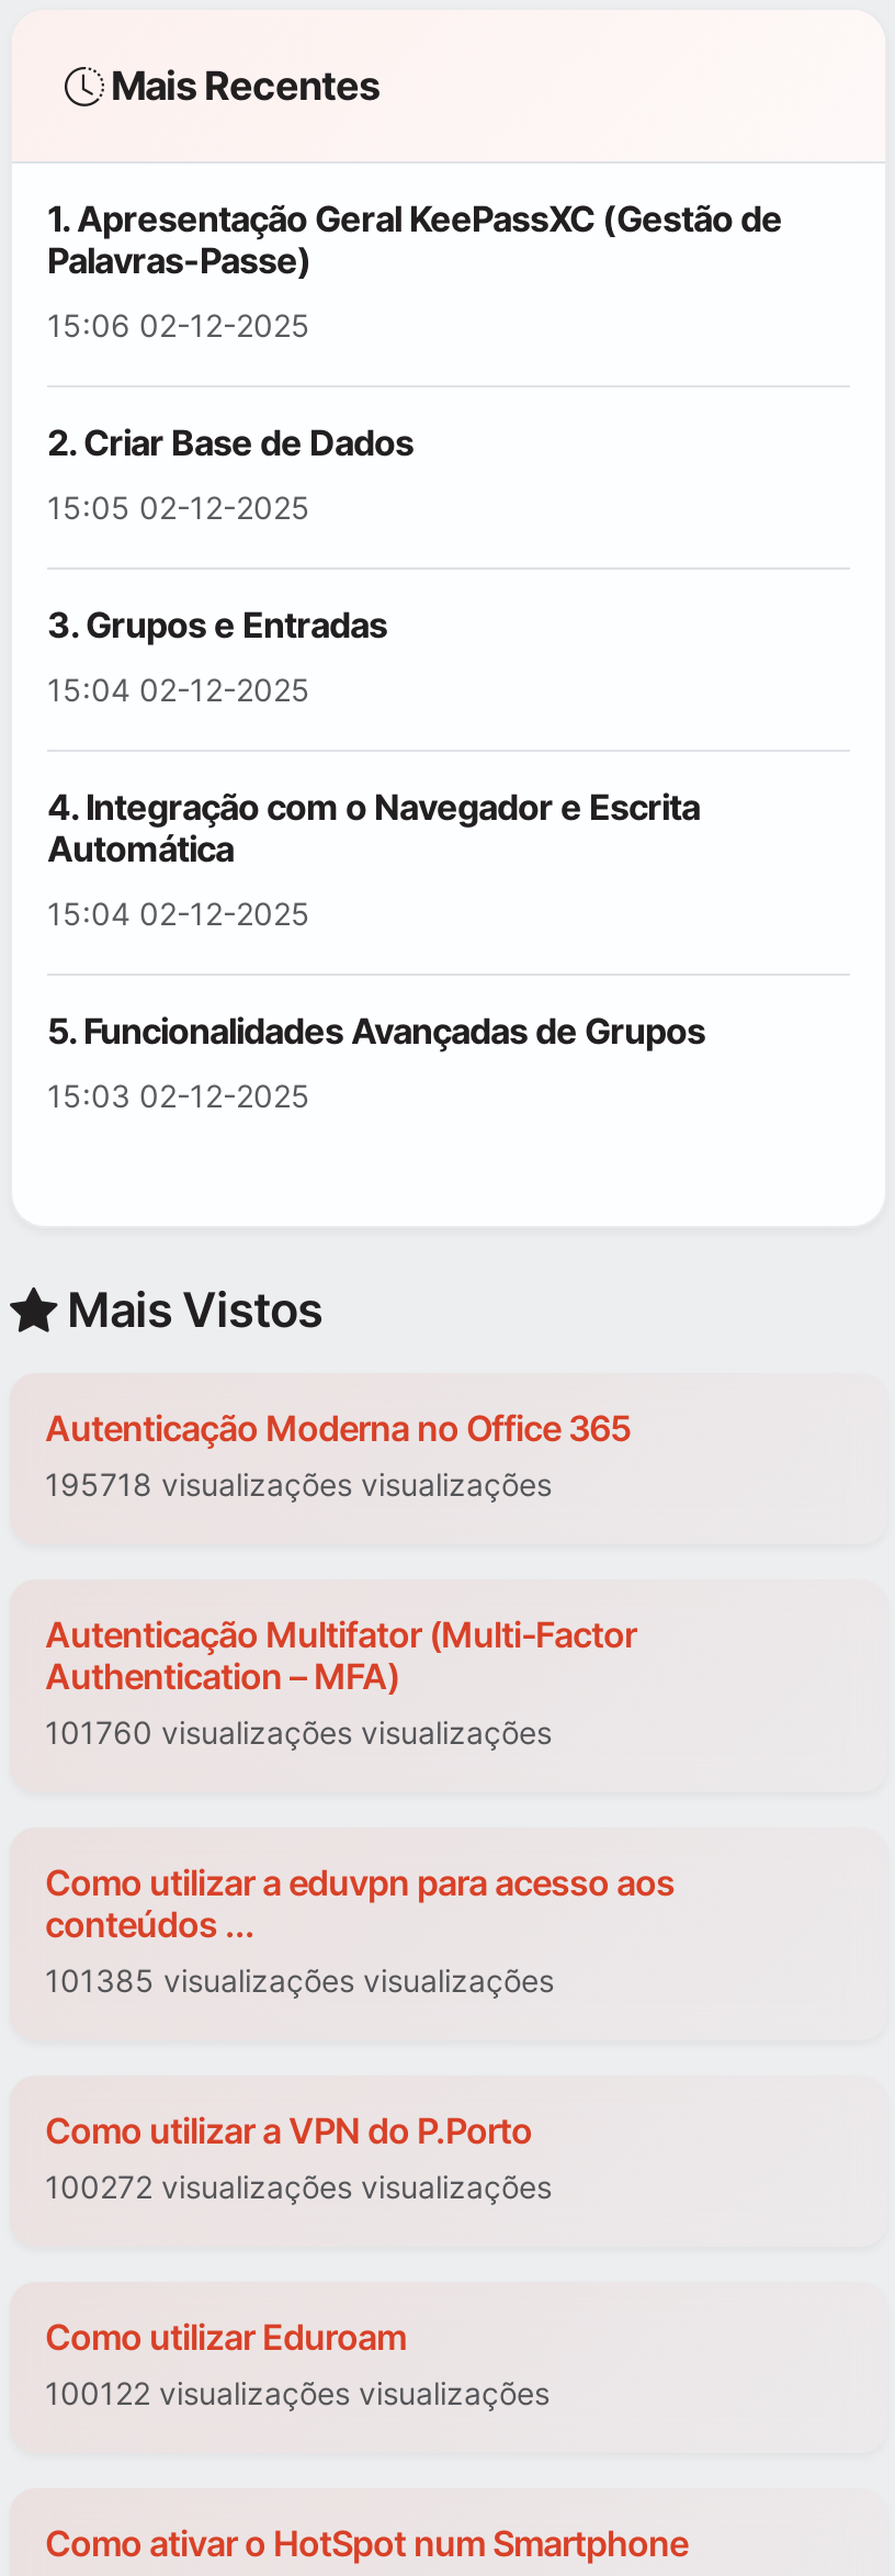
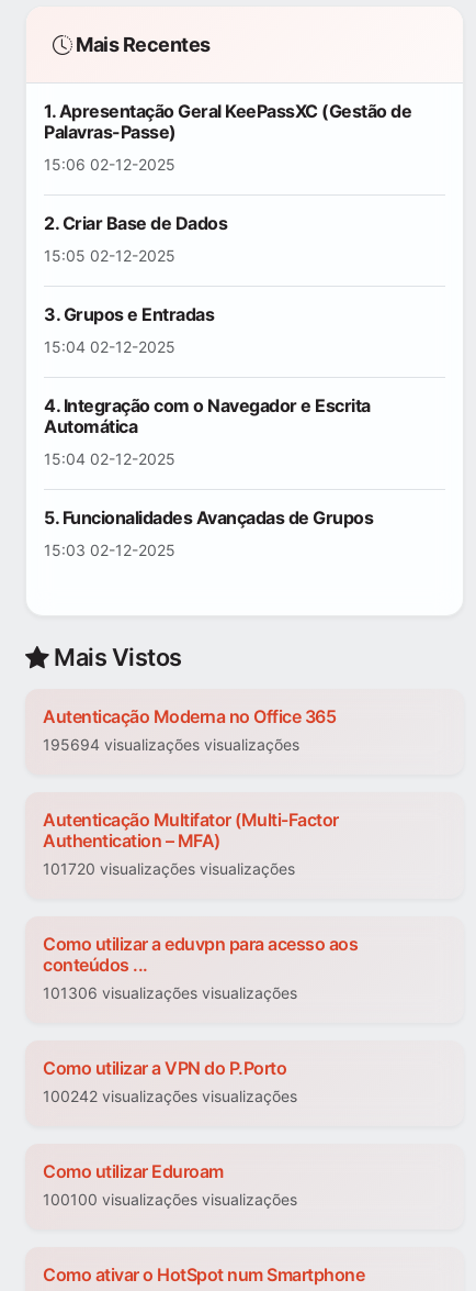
- 195718 visualizações visualizações
+ 195694 visualizações visualizações

- 101760 visualizações visualizações
+ 101720 visualizações visualizações

- 101385 visualizações visualizações
+ 101306 visualizações visualizações

- 100272 visualizações visualizações
+ 100242 visualizações visualizações

- 100122 visualizações visualizações
+ 100100 visualizações visualizações
